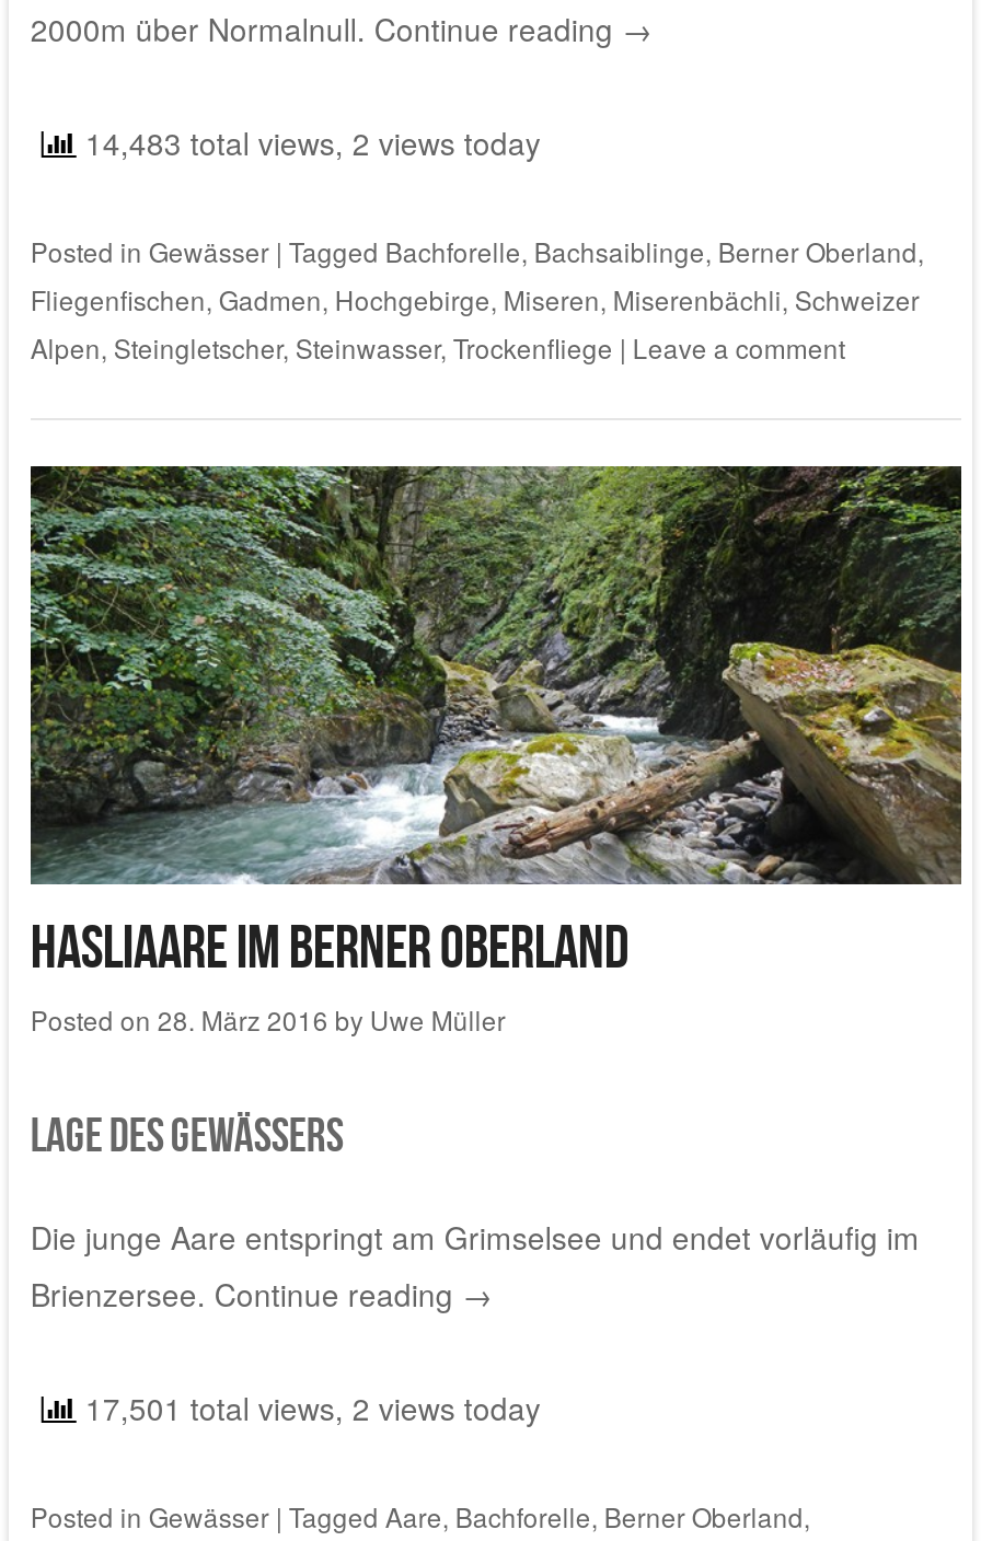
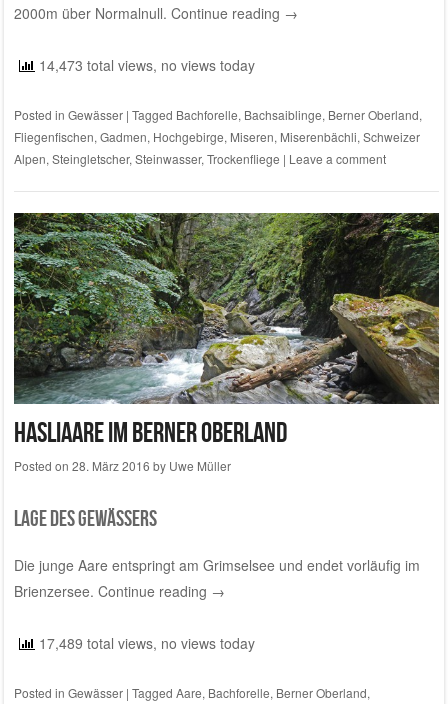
- 14,483 total views, 2 views today
+ 14,473 total views, no views today

- 17,501 total views, 2 views today
+ 17,489 total views, no views today
